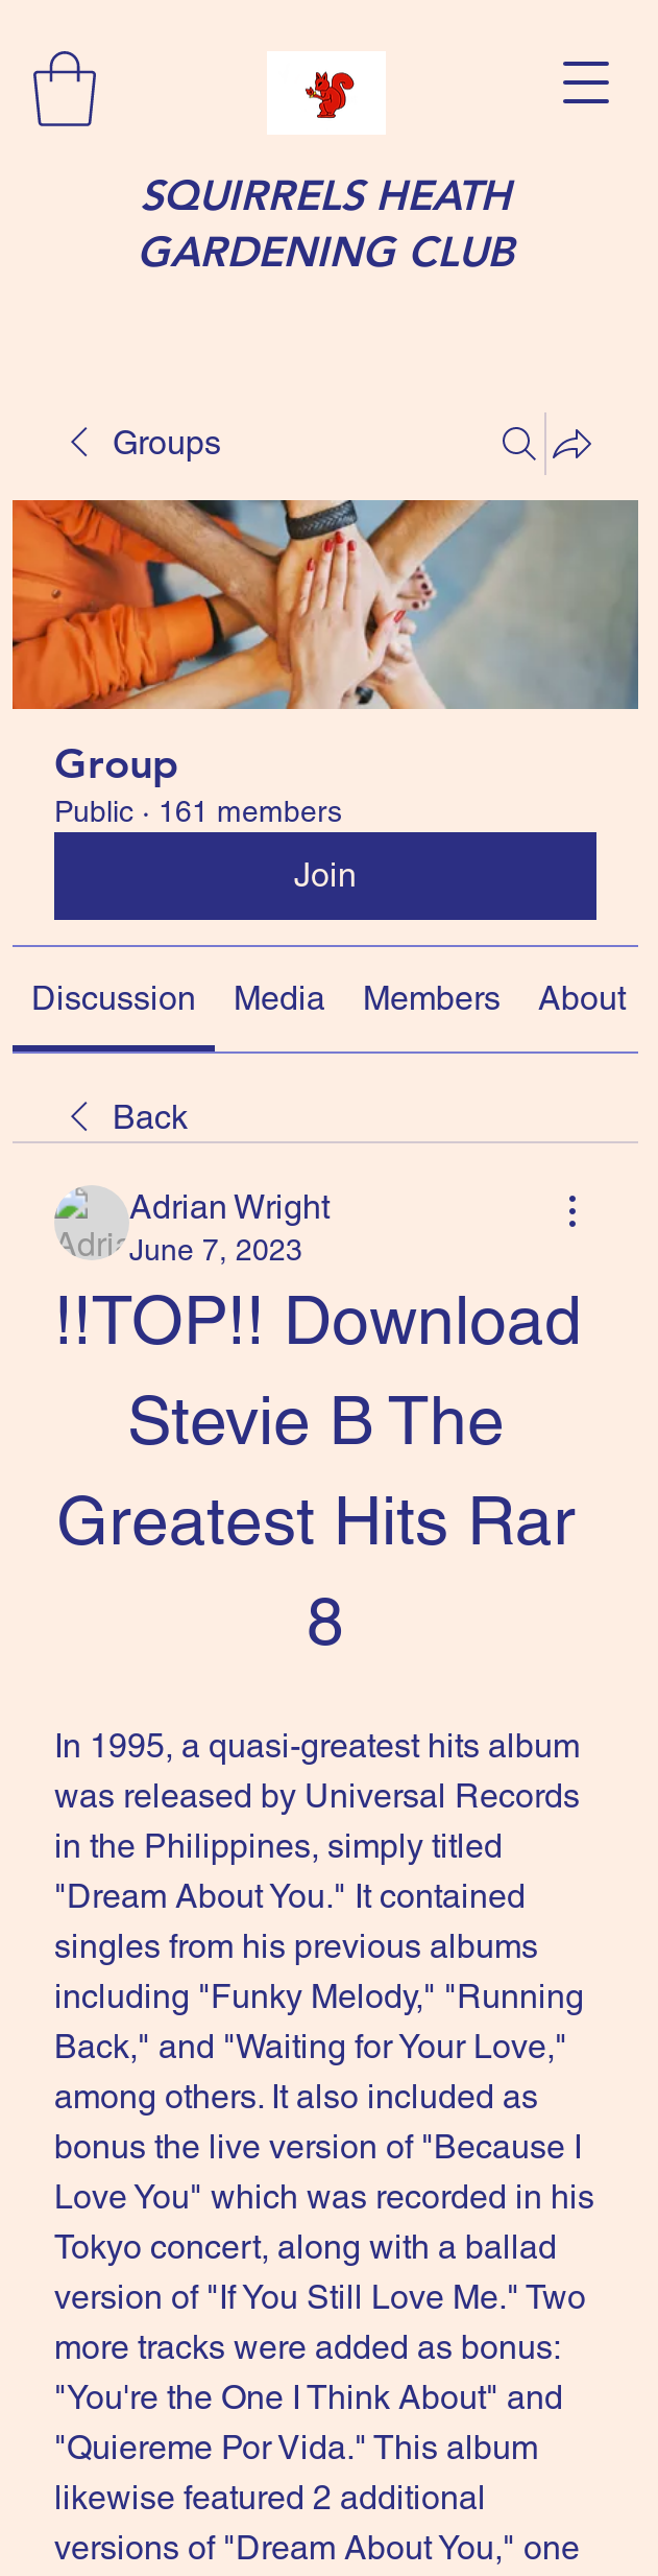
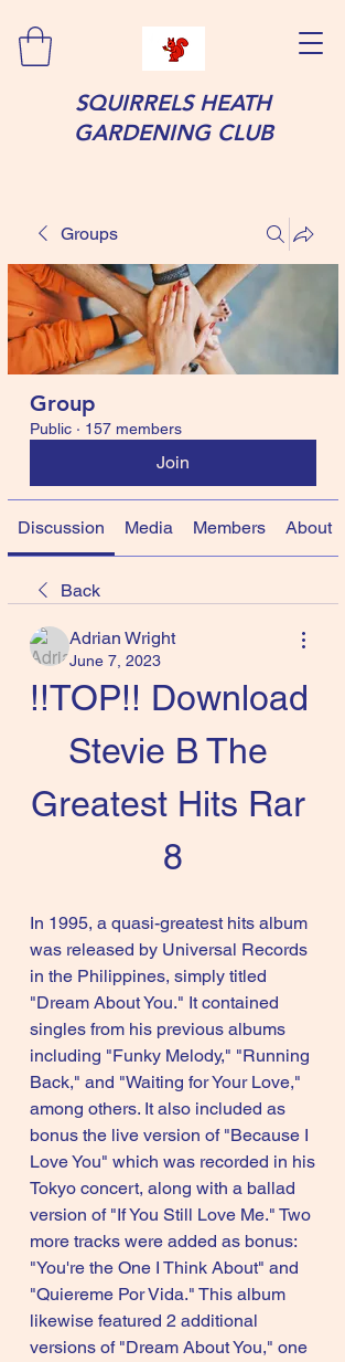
- Public · 161 members
+ Public · 157 members
